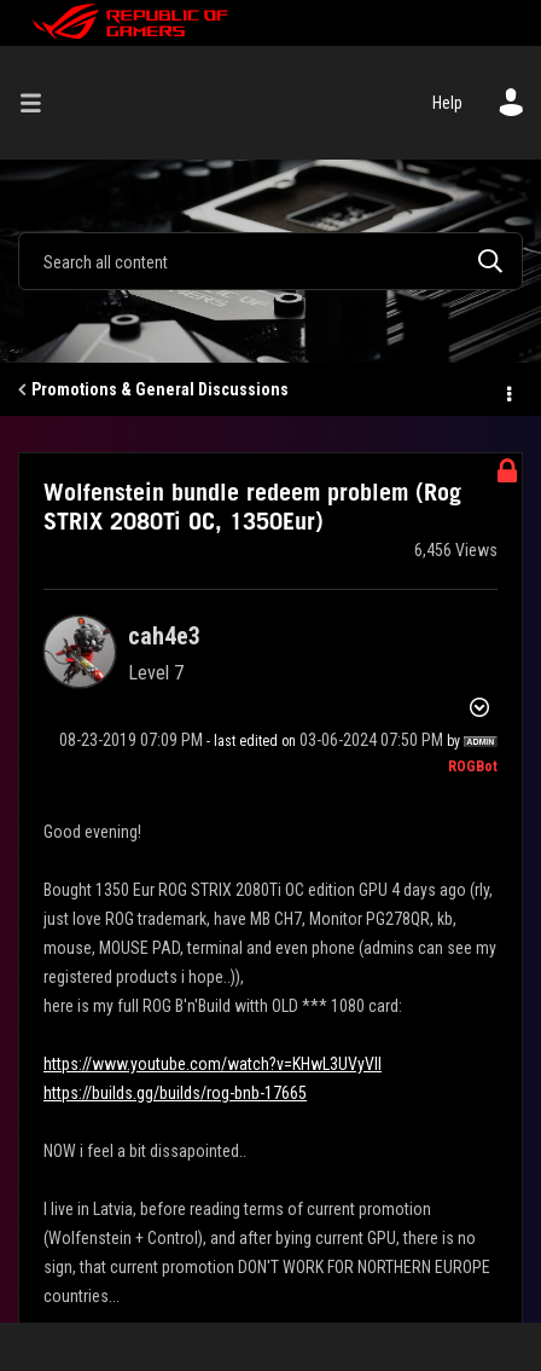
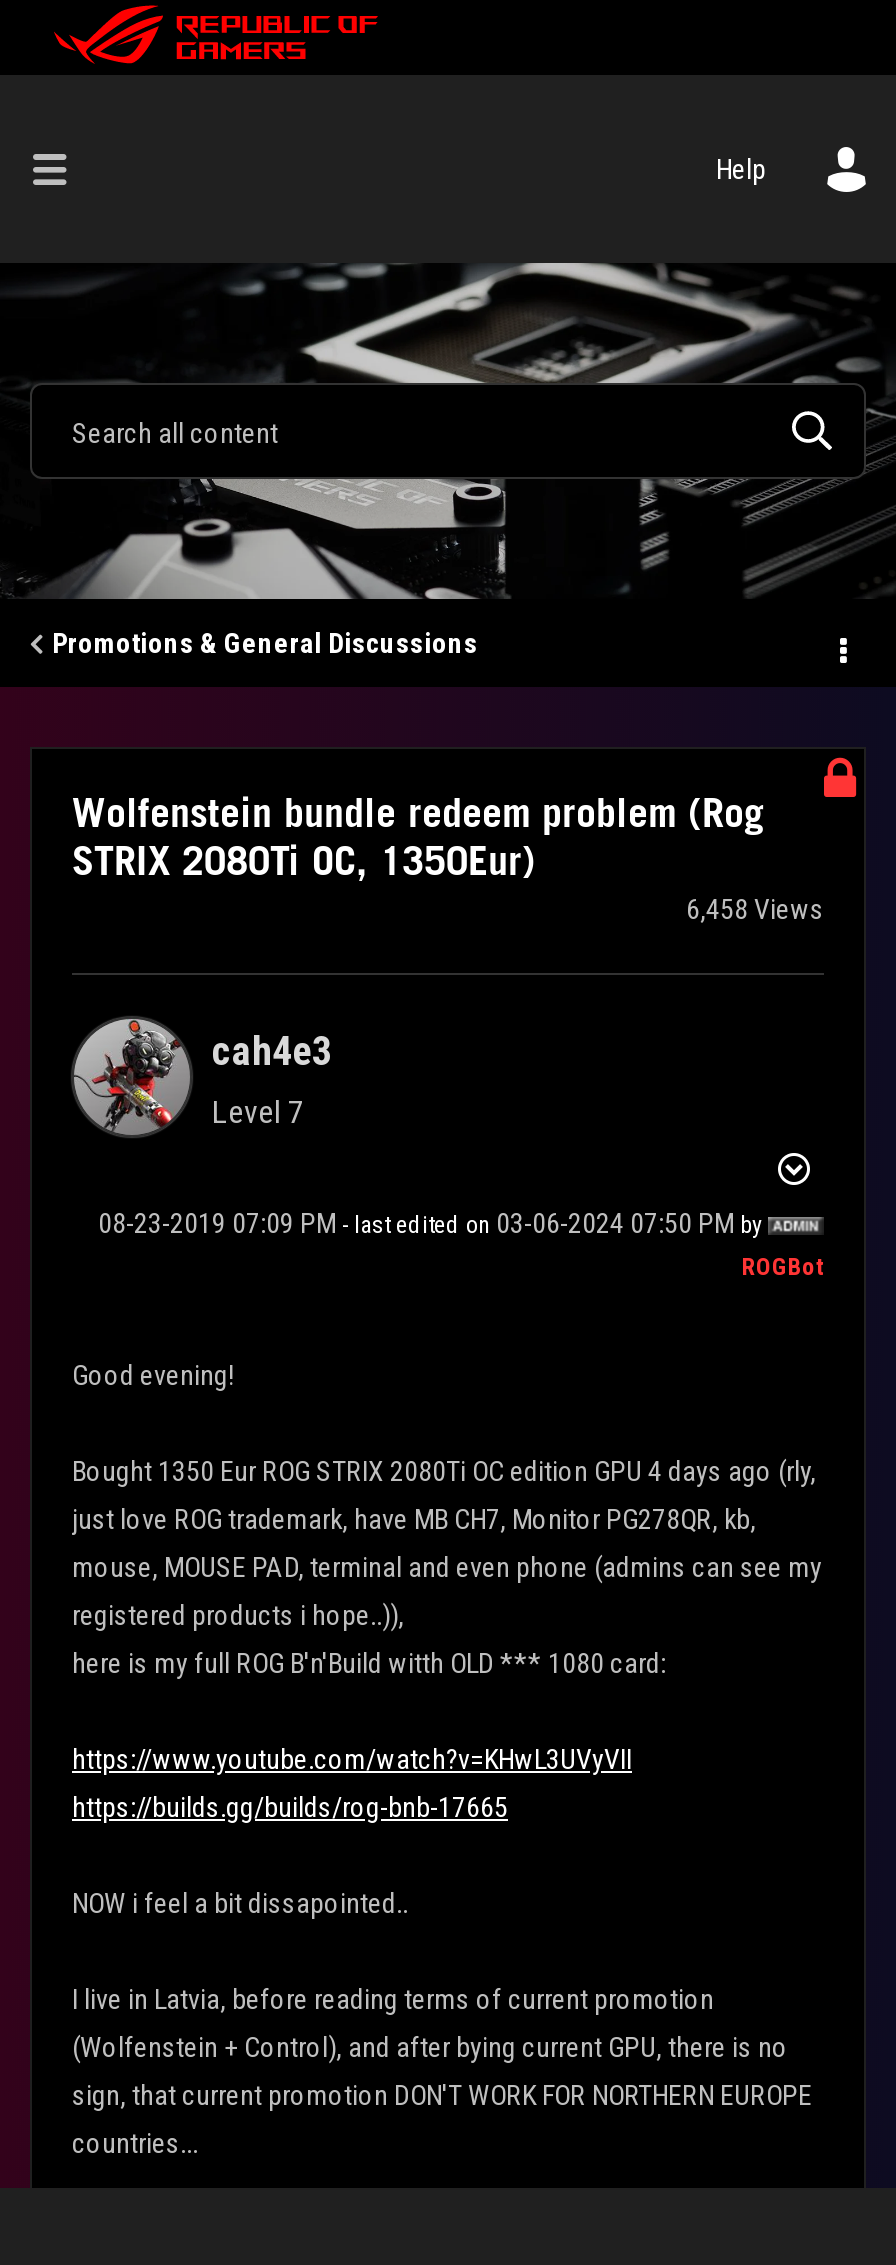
- 6,456 Views
+ 6,458 Views
